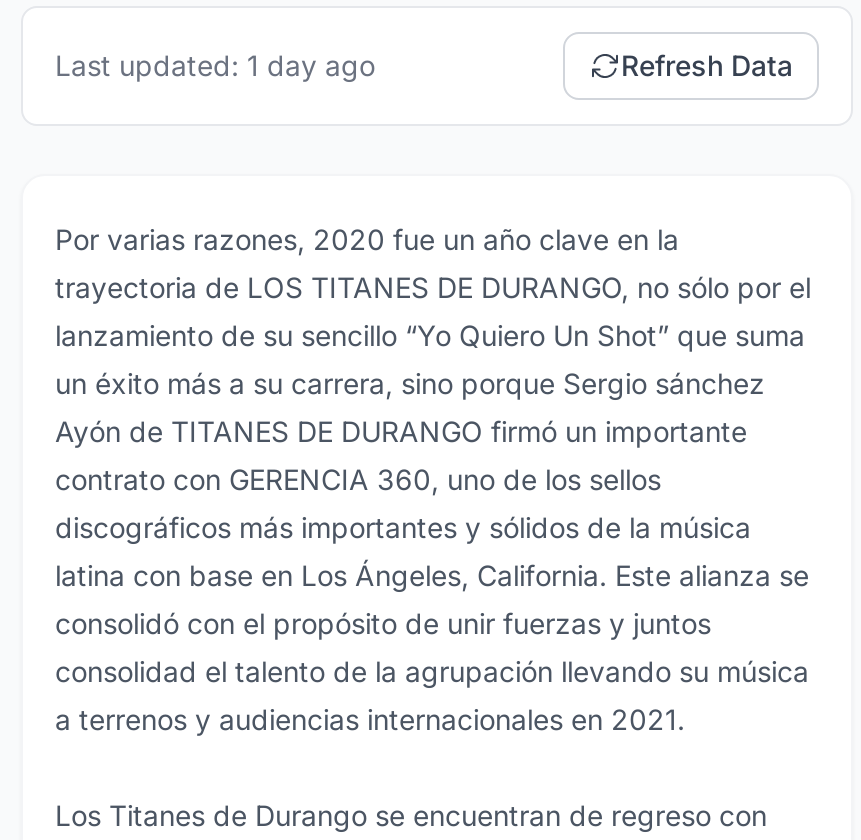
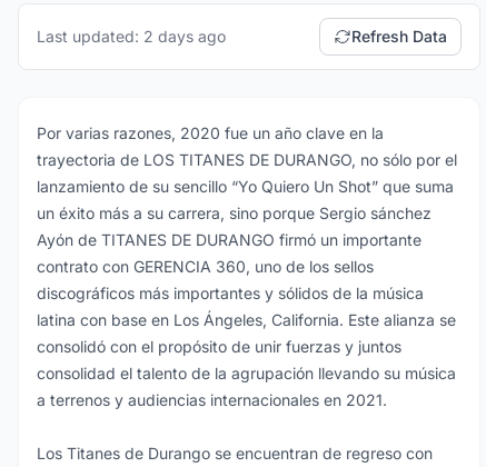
- Last updated: 1 day ago
+ Last updated: 2 days ago
